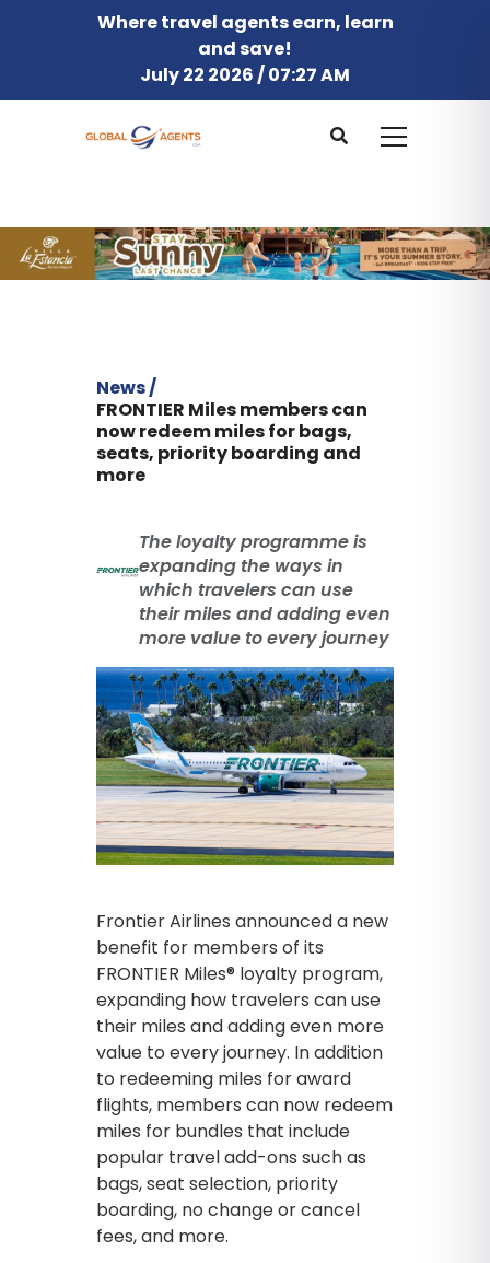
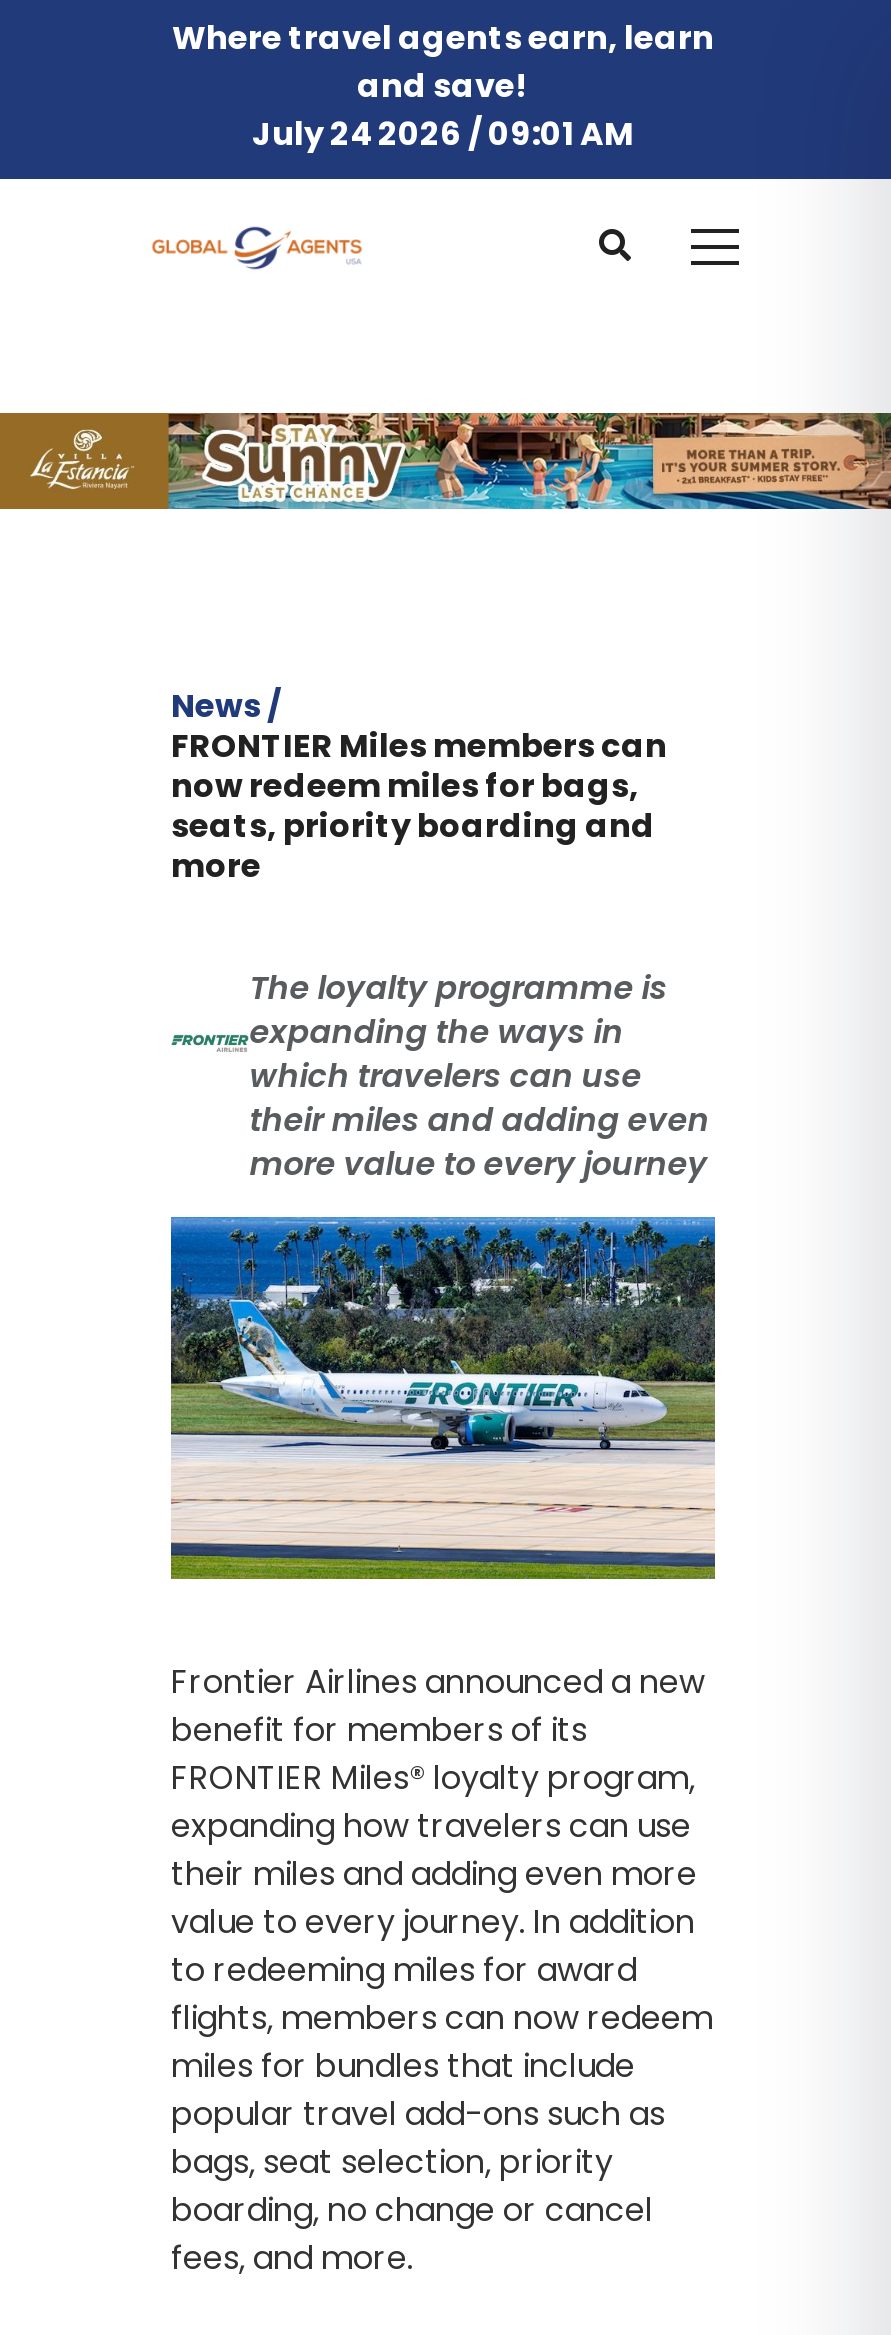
- July 22 2026 / 07:27 AM
+ July 24 2026 / 09:01 AM
